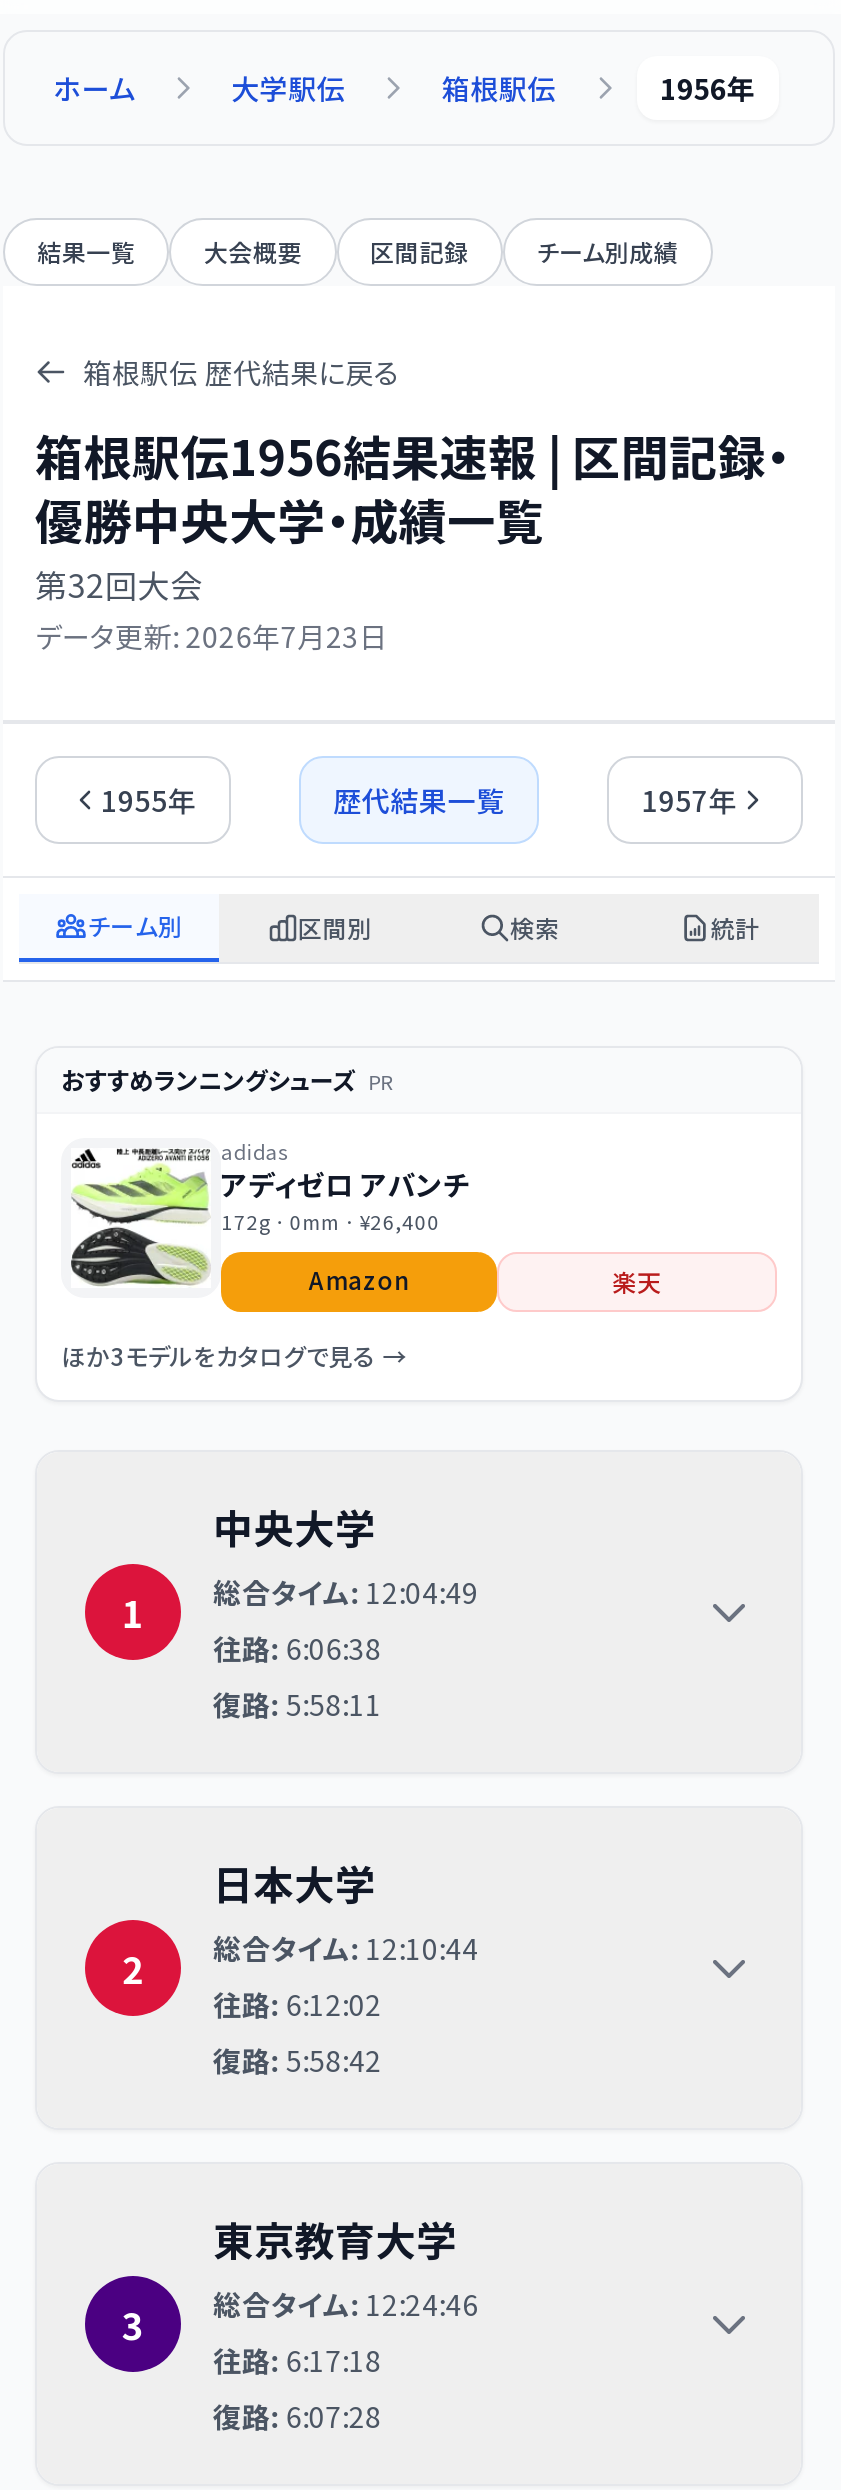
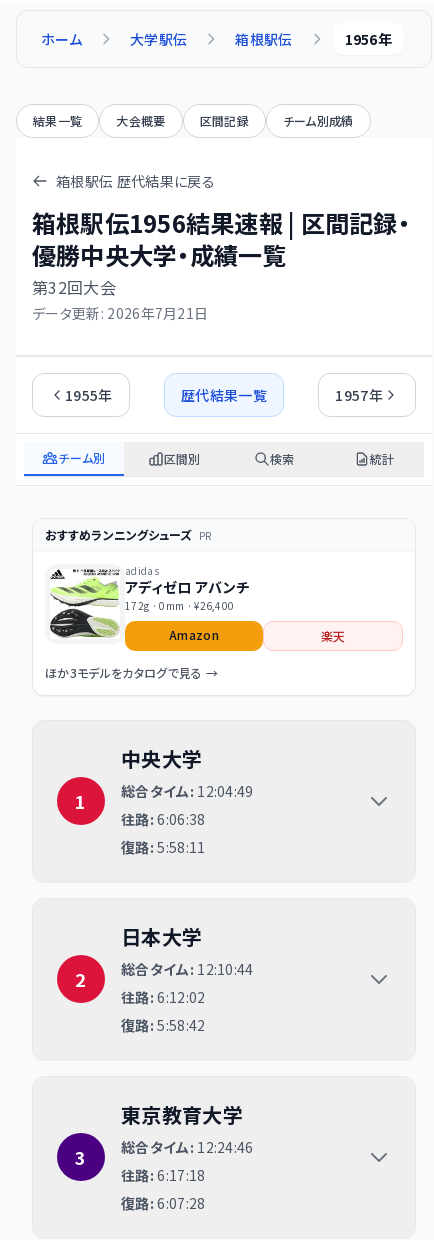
- データ更新: 2026年7月23日
+ データ更新: 2026年7月21日
